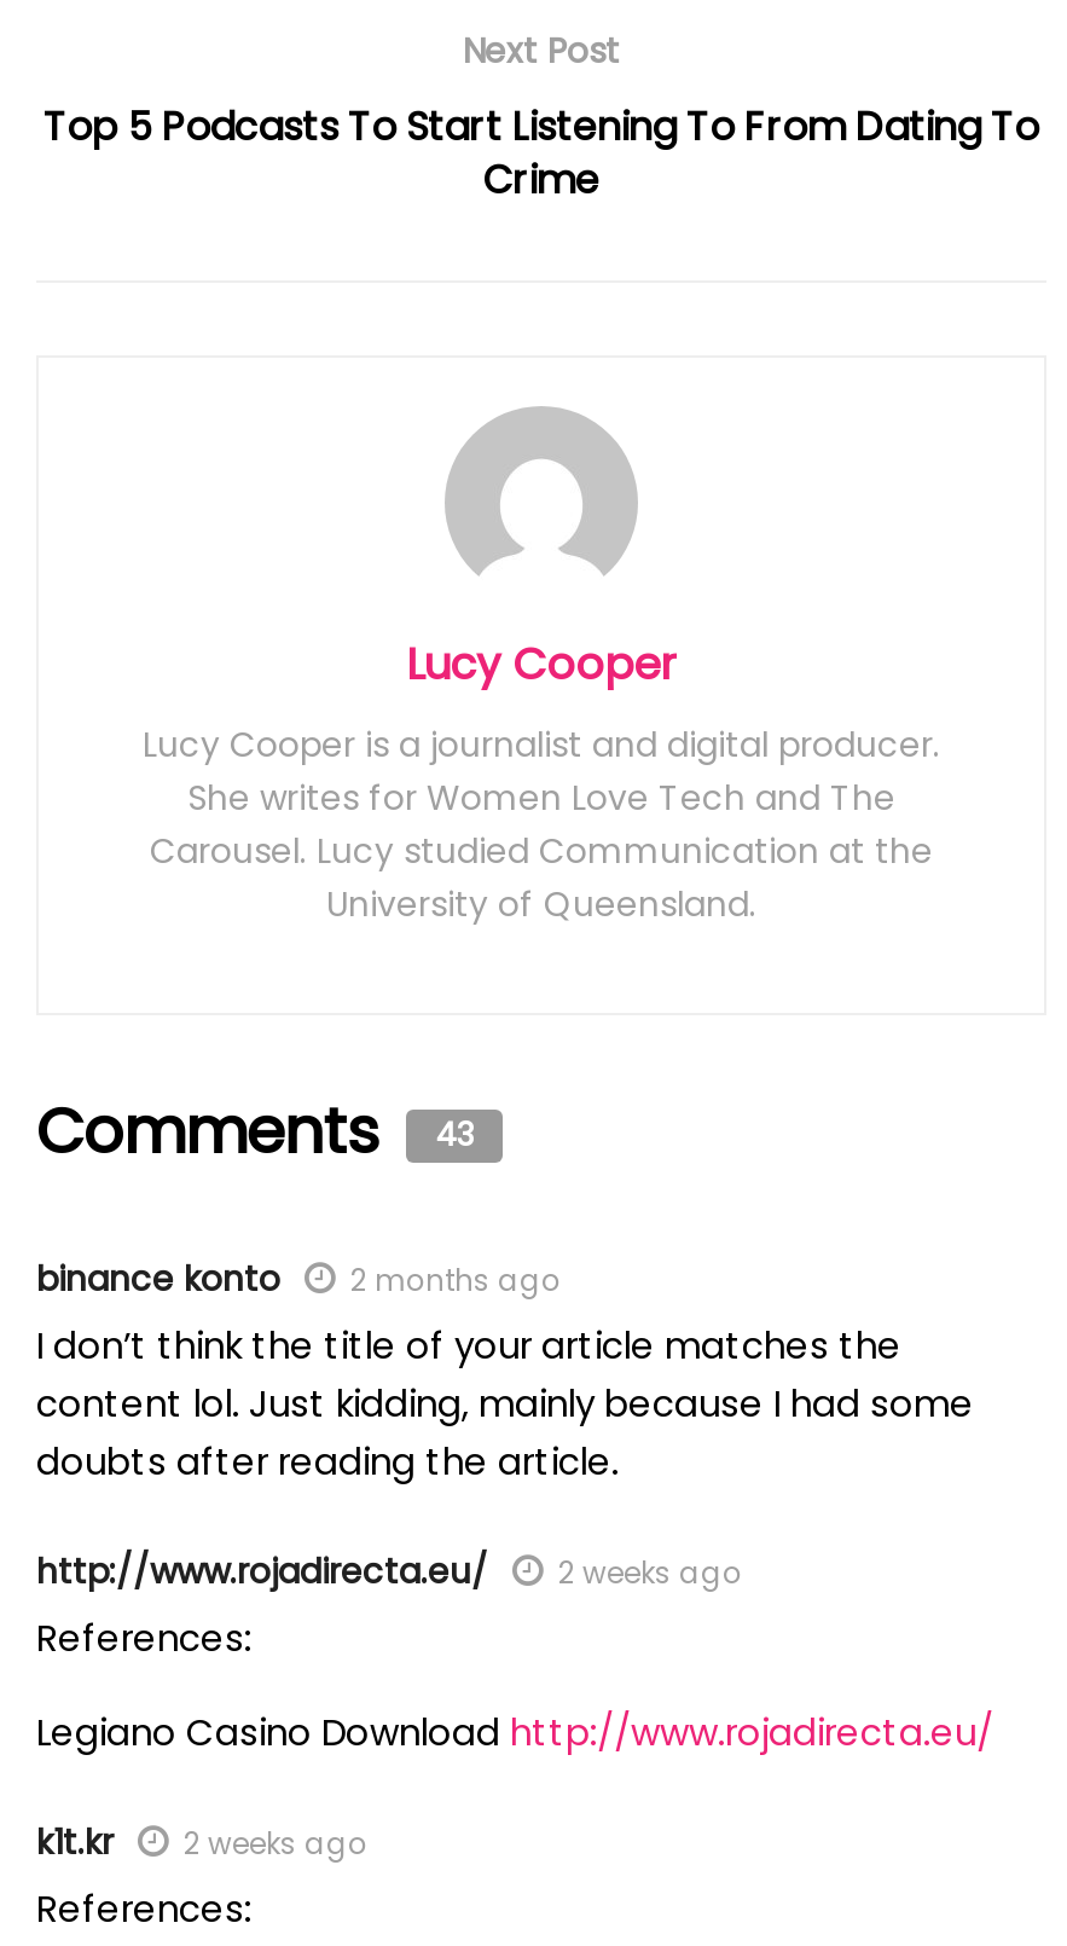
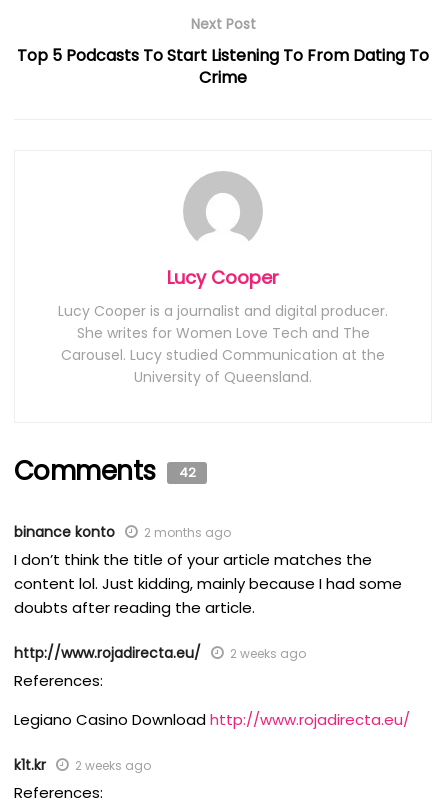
- Comments 43
+ Comments 42
